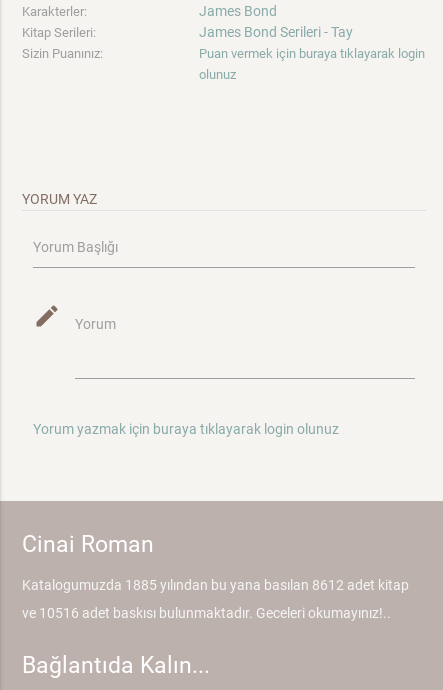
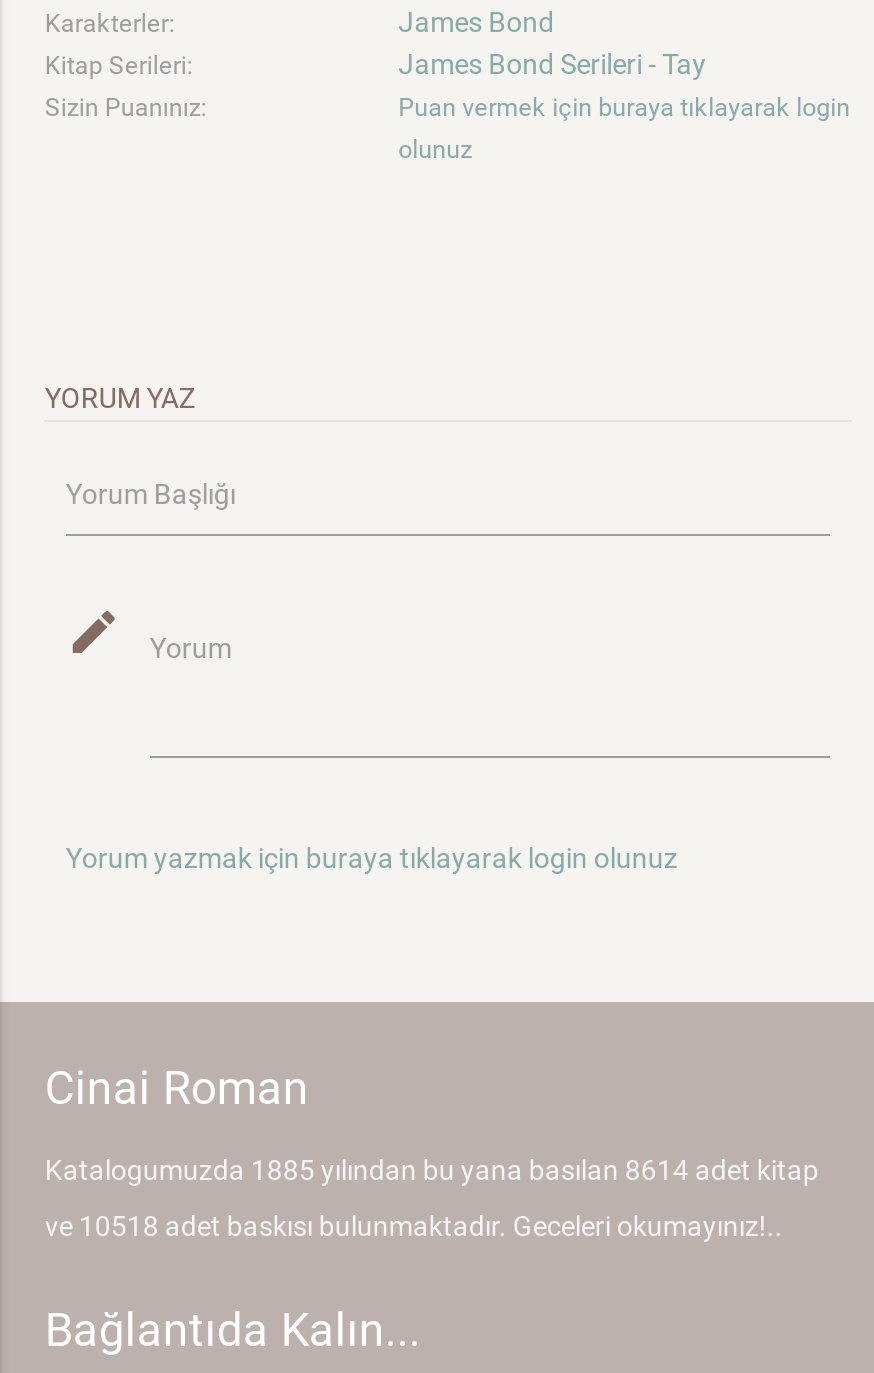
- Katalogumuzda 1885 yılından bu yana basılan 8612 adet kitap
+ Katalogumuzda 1885 yılından bu yana basılan 8614 adet kitap

- ve 10516 adet baskısı bulunmaktadır. Geceleri okumayınız!..
+ ve 10518 adet baskısı bulunmaktadır. Geceleri okumayınız!..
